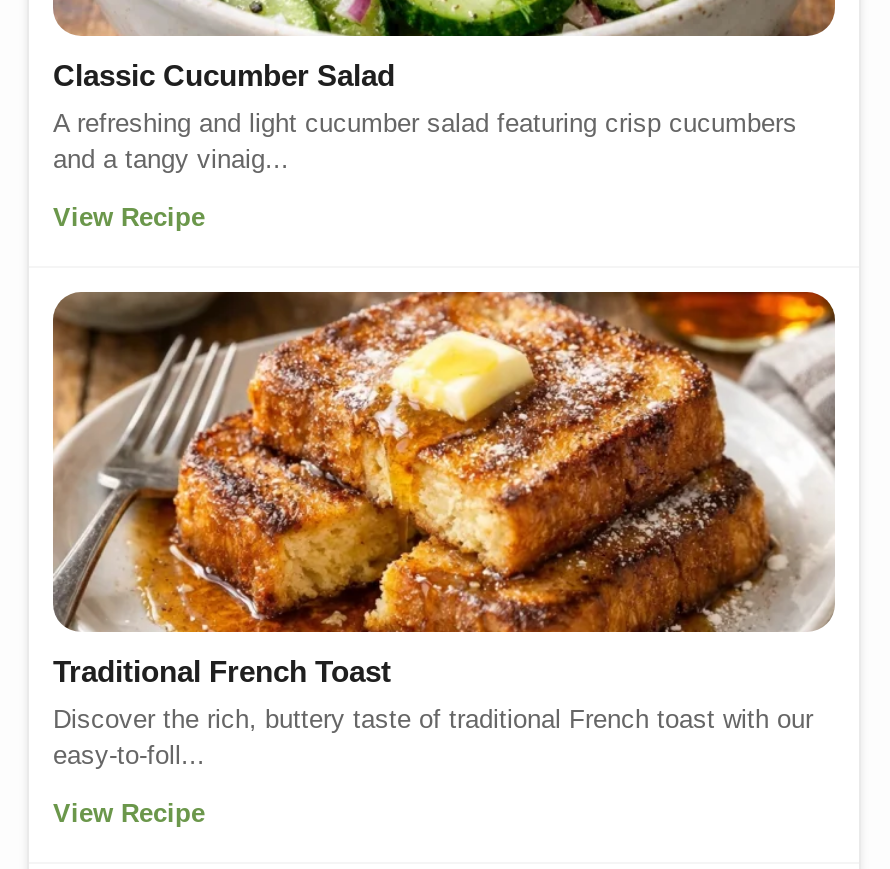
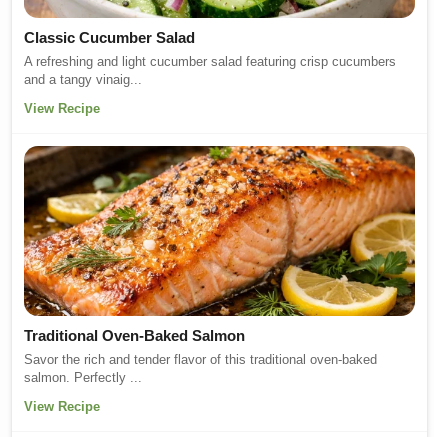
- [image]
- Traditional French Toast
+ [image]
+ Traditional Oven-Baked Salmon

- Discover the rich, buttery taste of traditional French toast with our
- easy-to-foll...
+ Savor the rich and tender flavor of this traditional oven-baked
+ salmon. Perfectly ...
